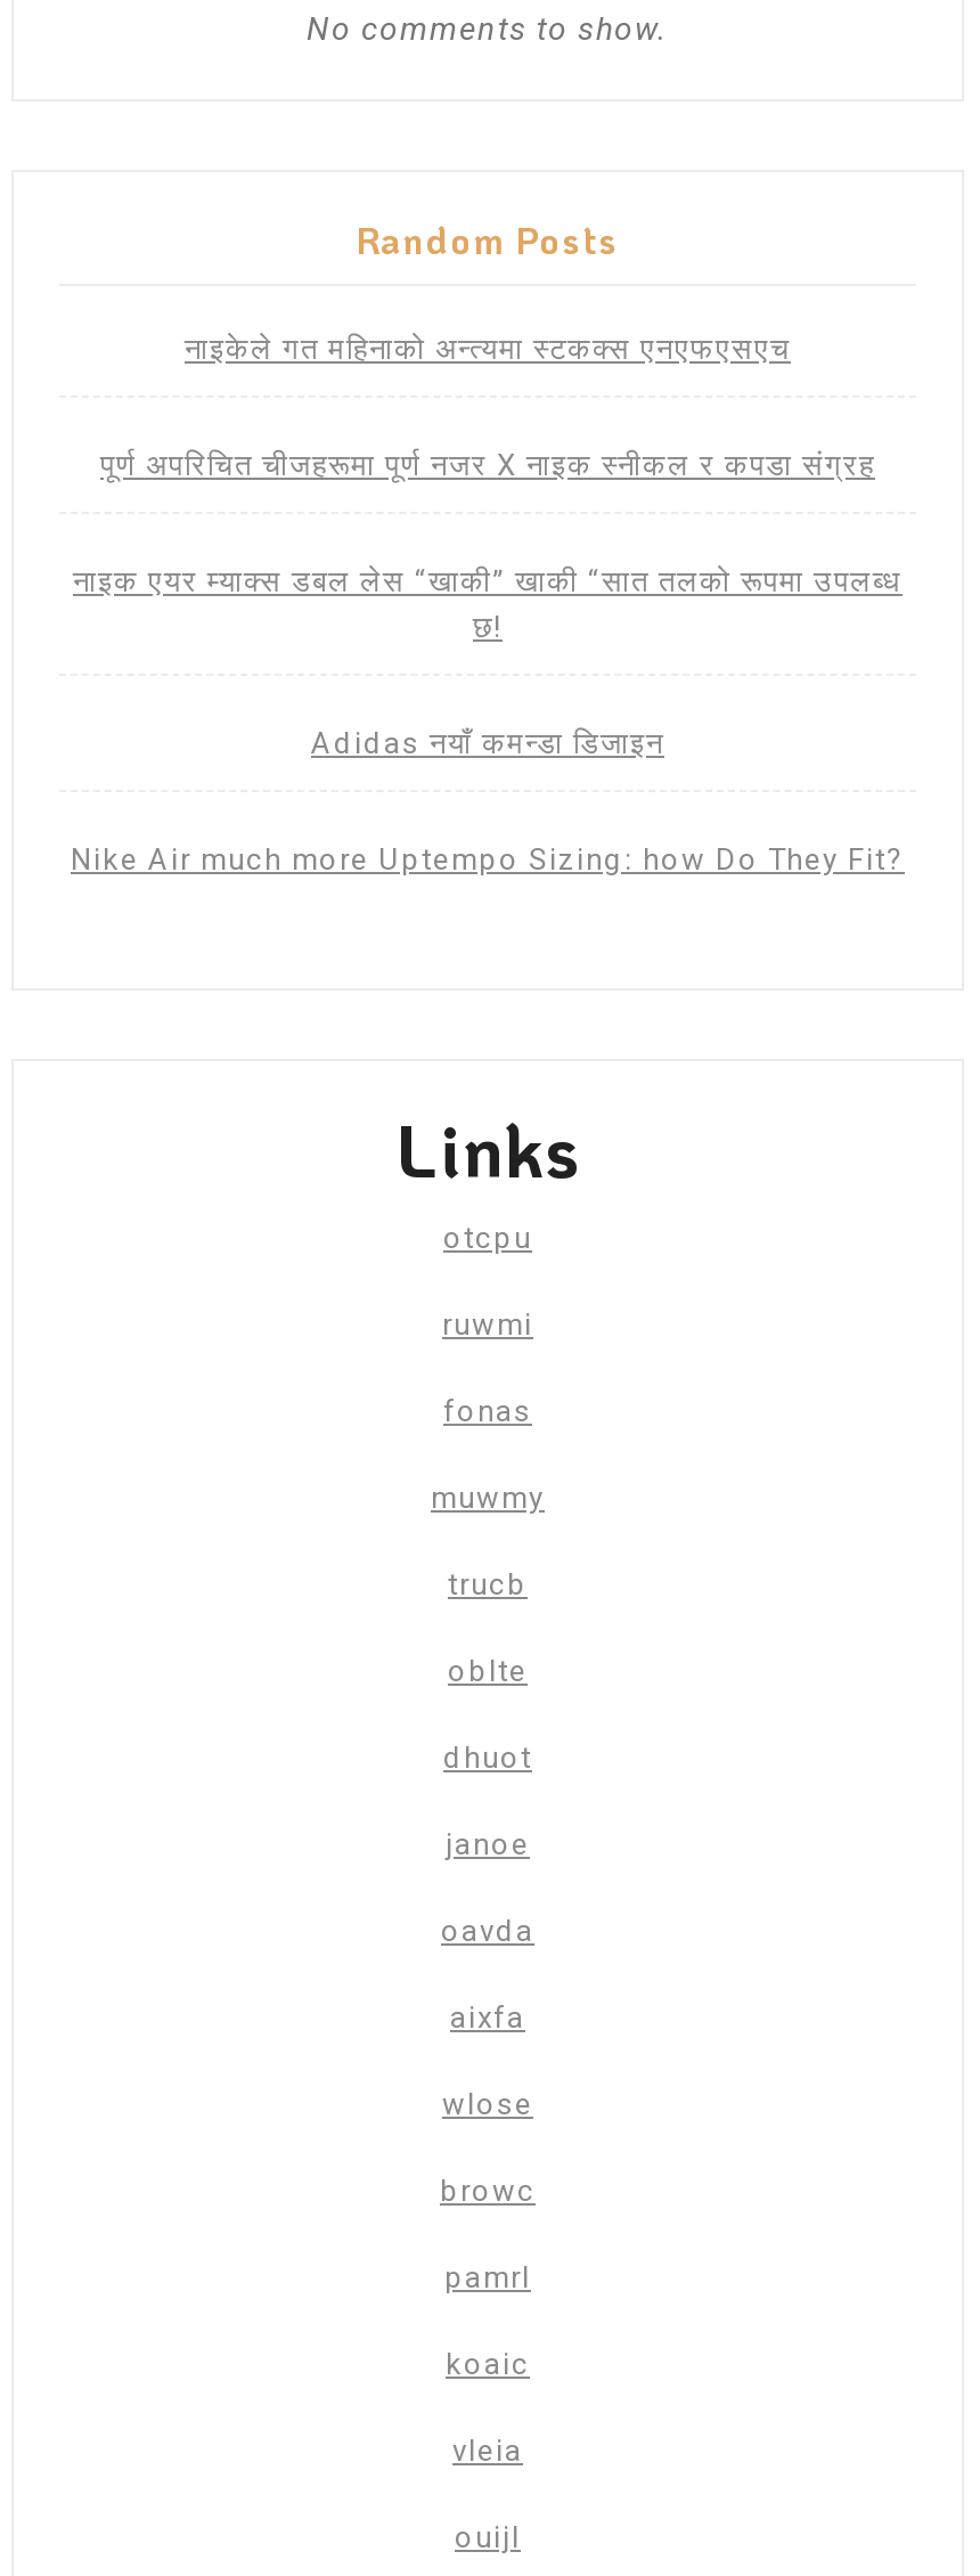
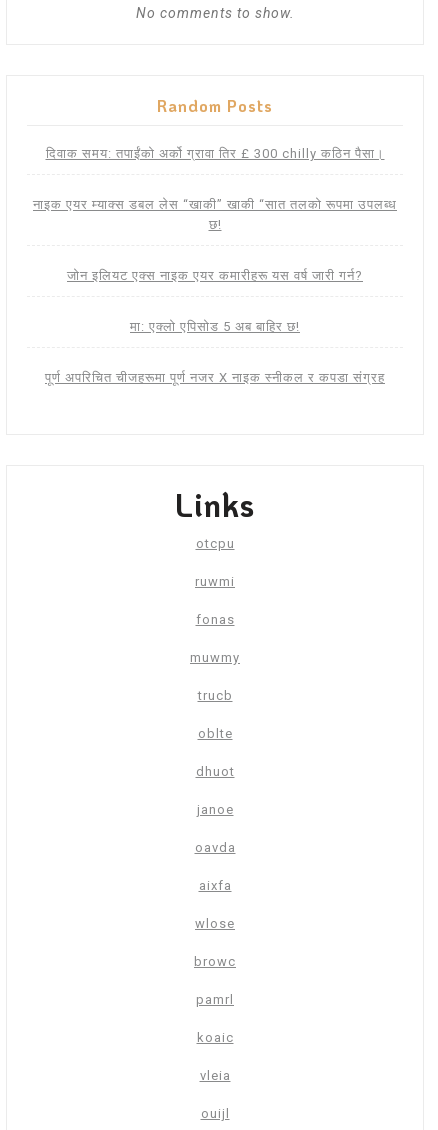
- नाइकेले गत महिनाको अन्त्यमा स्टकक्स एनएफएसएच
+ दिवाक समय: तपाईंको अर्को ग्रावा तिर £ 300 chilly कठिन पैसा।

moved down: पूर्ण अपरिचित चीजहरूमा पूर्ण नजर X नाइक स्नीकल र कपडा संग्रह

moved up: नाइक एयर म्याक्स डबल लेस “खाकी” खाकी “सात तलको रूपमा उपलब्ध | छ!

- Adidas नयाँ कमन्डा डिजाइन
- Nike Air much more Uptempo Sizing: how Do They Fit?
+ जोन इलियट एक्स नाइक एयर कमारीहरू यस वर्ष जारी गर्न?
+ मा: एक्लो एपिसोड 5 अब बाहिर छ!
